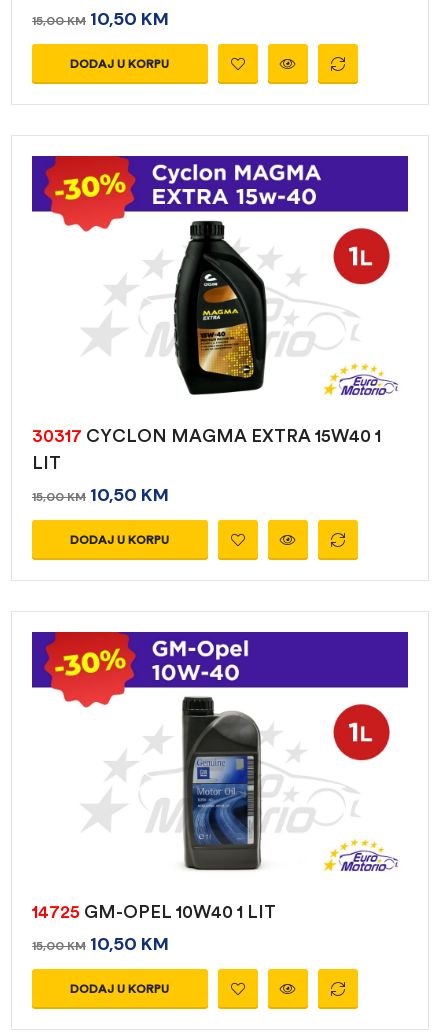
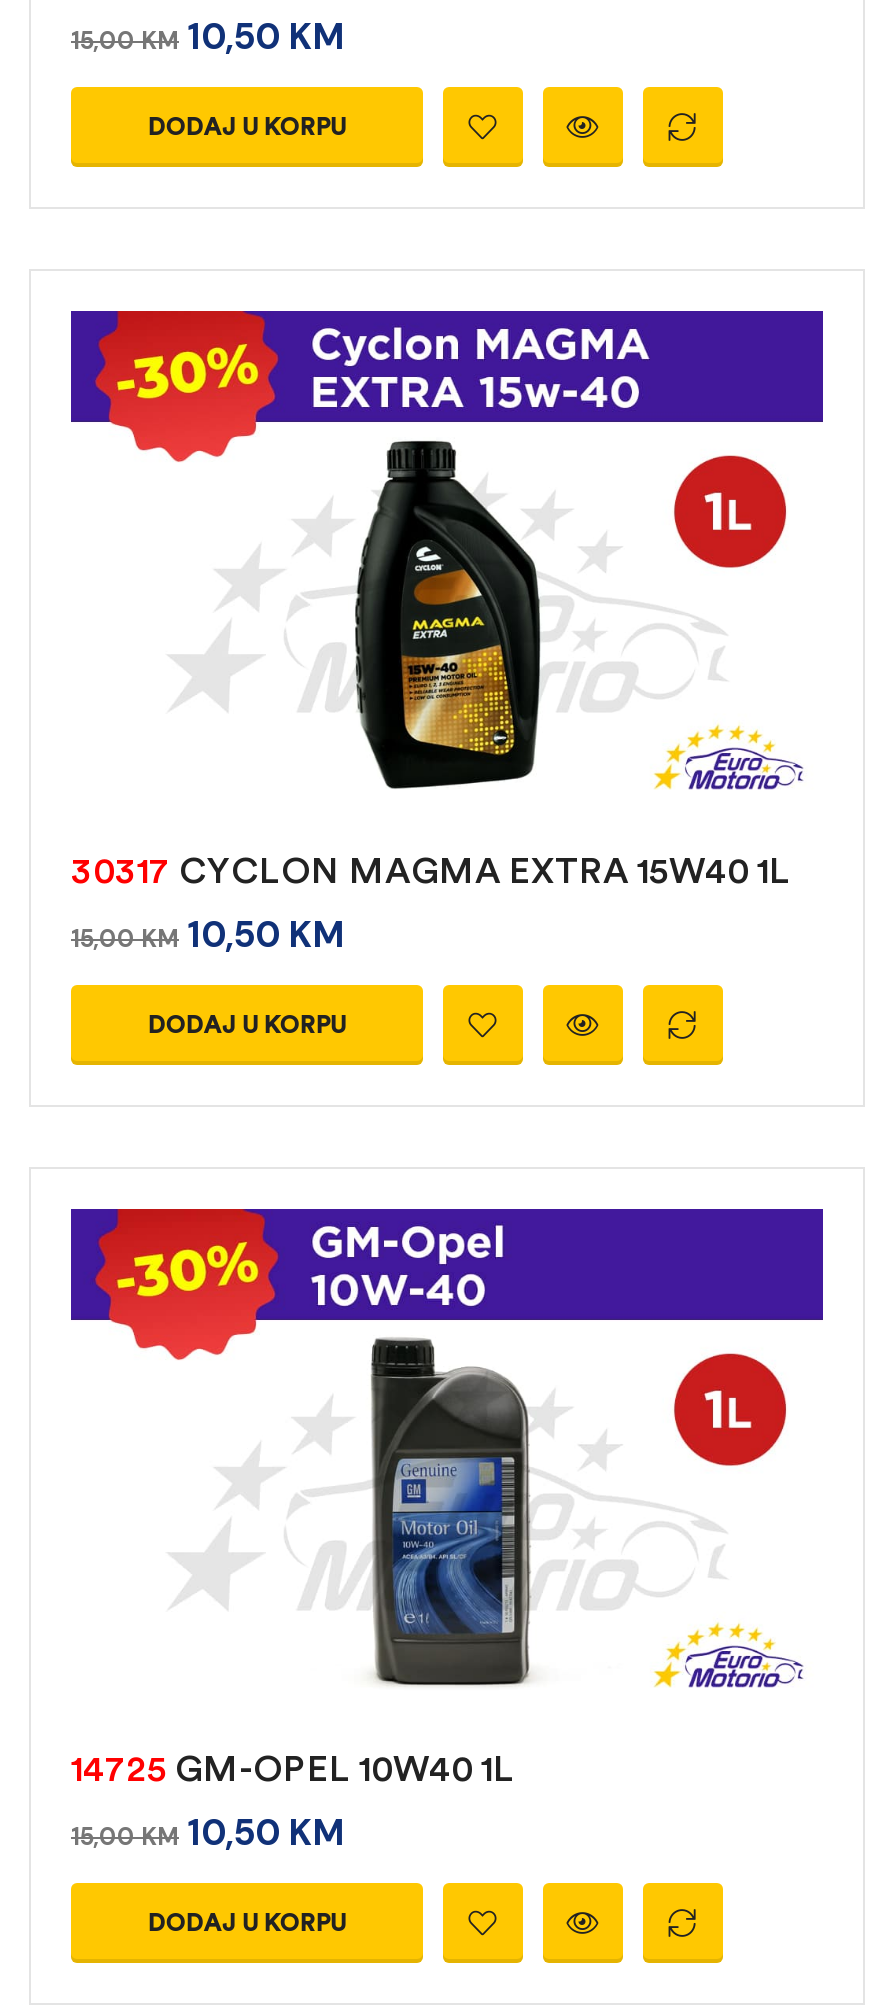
- 30317 CYCLON MAGMA EXTRA 15W40 1
- LIT
+ 30317 CYCLON MAGMA EXTRA 15W40 1L

- 14725 GM-OPEL 10W40 1 LIT
+ 14725 GM-OPEL 10W40 1L
